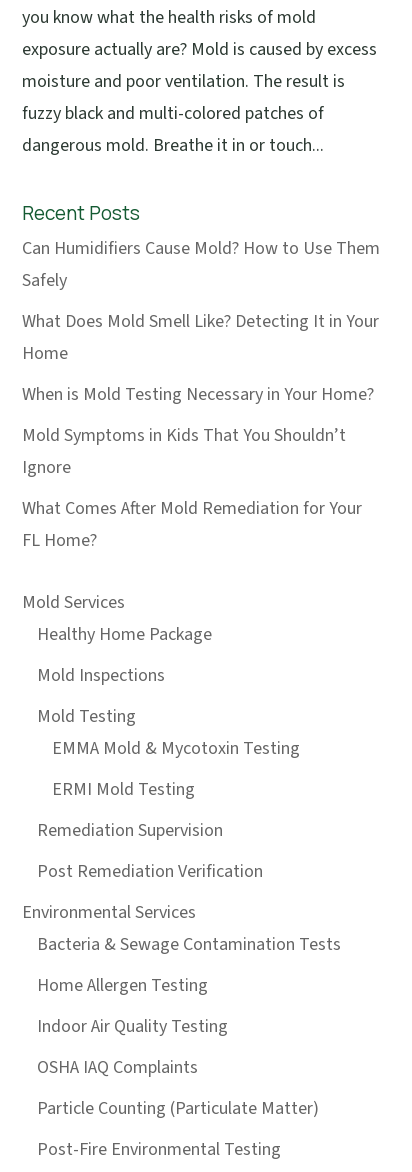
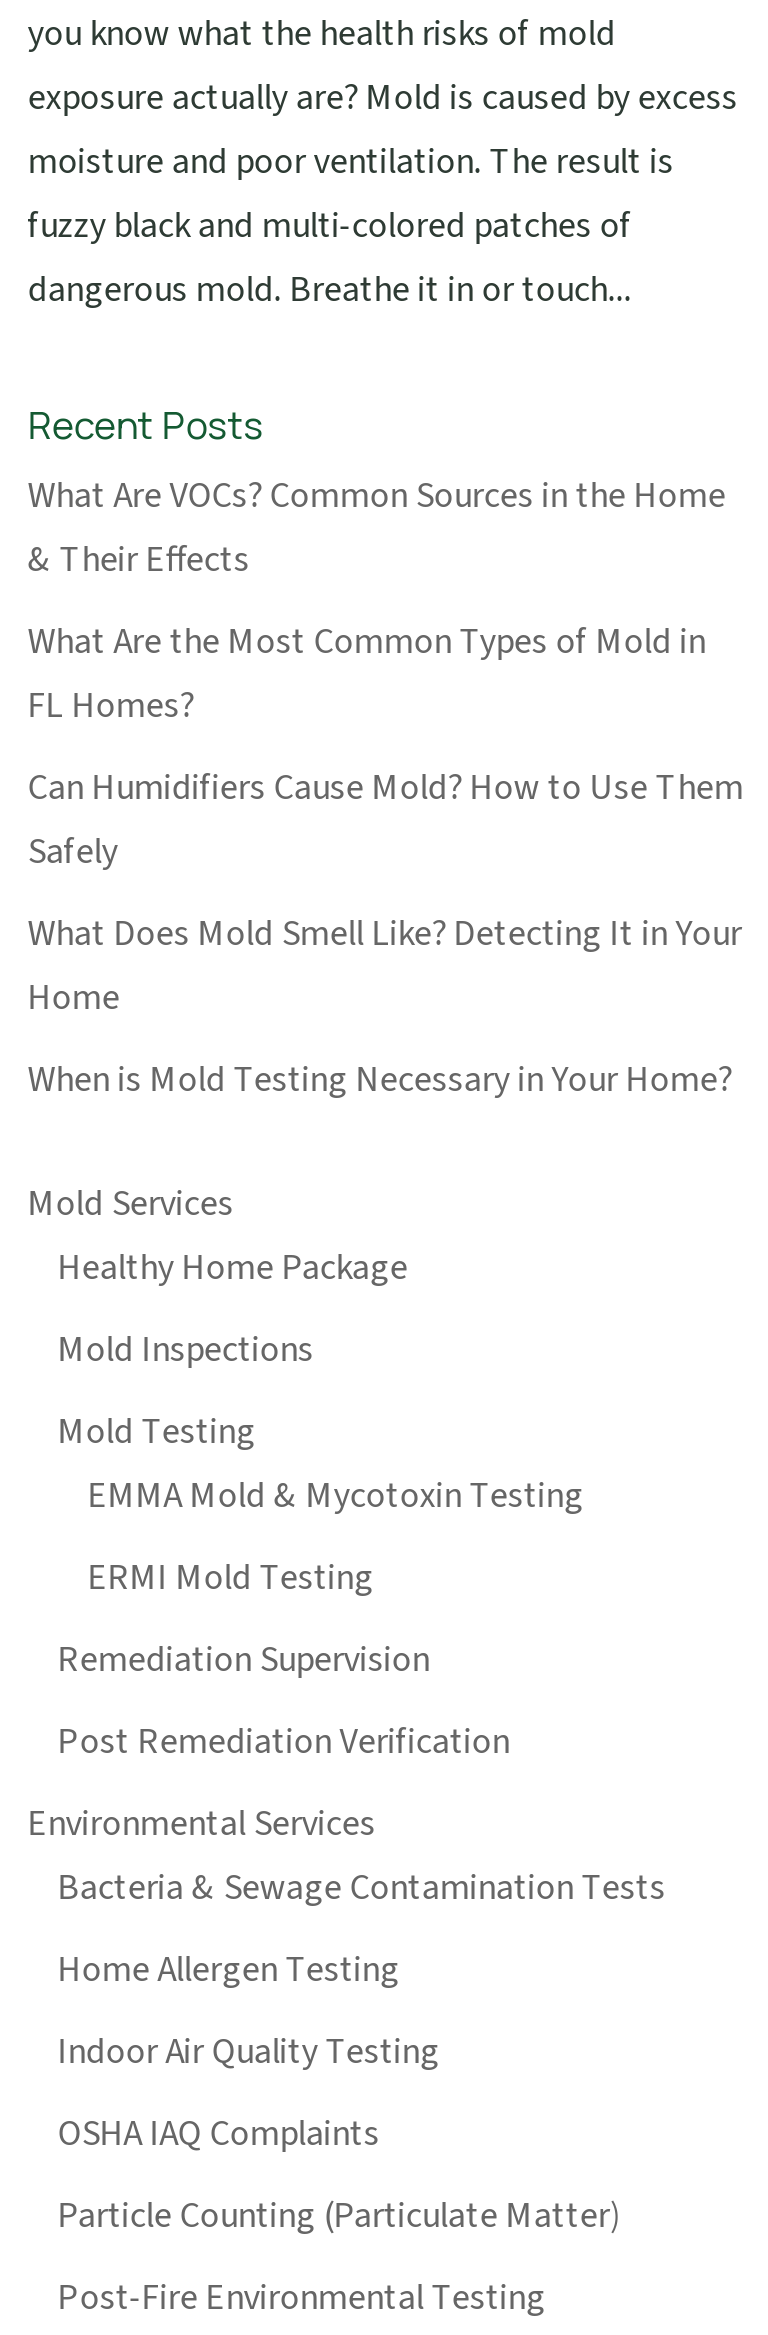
+ What Are VOCs? Common Sources in the Home
+ & Their Effects
+ What Are the Most Common Types of Mold in
+ FL Homes?

moved down: Can Humidifiers Cause Mold? How to Use Them | Safely | What Does Mold Smell Like? Detecting It in Your | Home | When is Mold Testing Necessary in Your Home?

- Mold Symptoms in Kids That You Shouldn’t
- Ignore
- What Comes After Mold Remediation for Your
- FL Home?
